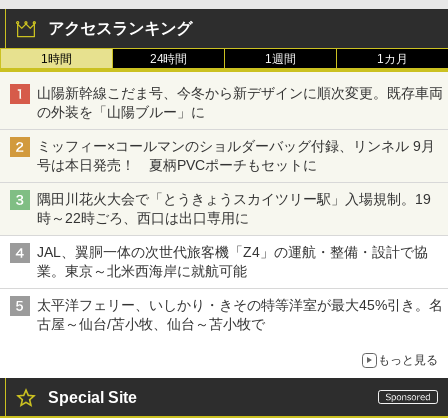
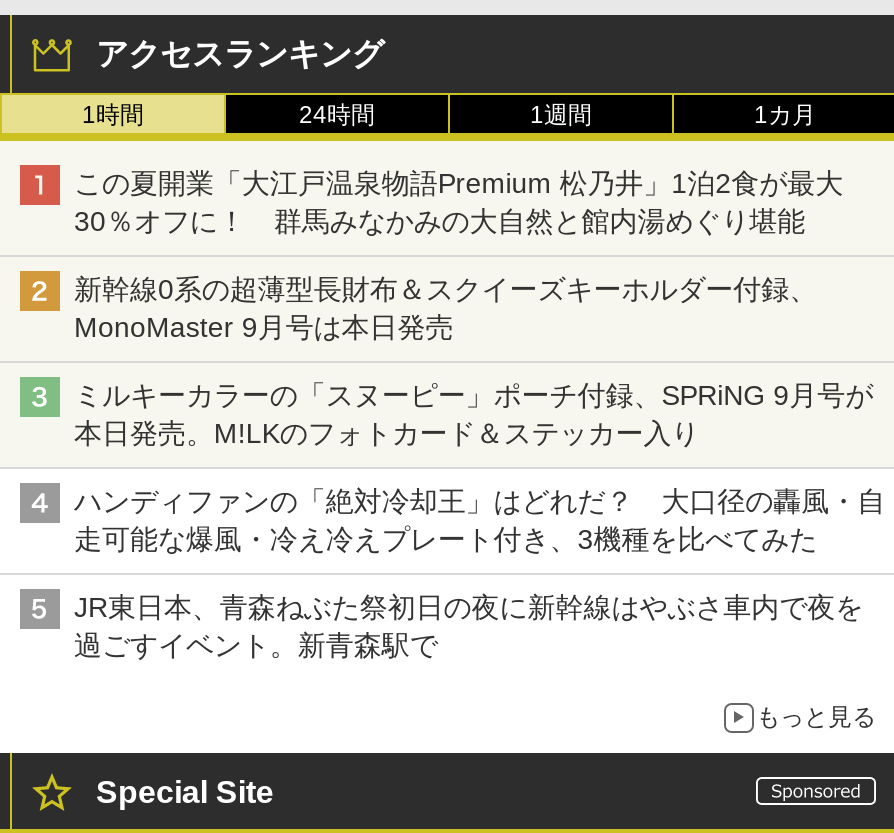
- 山陽新幹線こだま号、今冬から新デザインに順次変更。既存車両
- の外装を「山陽ブルー」に
+ この夏開業「大江戸温泉物語Premium 松乃井」1泊2食が最大
+ 30％オフに！ 群馬みなかみの大自然と館内湯めぐり堪能

- ミッフィー×コールマンのショルダーバッグ付録、リンネル 9月
- 号は本日発売！ 夏柄PVCポーチもセットに
+ 新幹線0系の超薄型長財布＆スクイーズキーホルダー付録、
+ MonoMaster 9月号は本日発売

- 隅田川花火大会で「とうきょうスカイツリー駅」入場規制。19
- 時～22時ごろ、西口は出口専用に
+ ミルキーカラーの「スヌーピー」ポーチ付録、SPRiNG 9月号が
+ 本日発売。M!LKのフォトカード＆ステッカー入り

- JAL、翼胴一体の次世代旅客機「Z4」の運航・整備・設計で協
- 業。東京～北米西海岸に就航可能
+ ハンディファンの「絶対冷却王」はどれだ？ 大口径の轟風・自
+ 走可能な爆風・冷え冷えプレート付き、3機種を比べてみた

- 太平洋フェリー、いしかり・きその特等洋室が最大45%引き。名
- 古屋～仙台/苫小牧、仙台～苫小牧で
+ JR東日本、青森ねぶた祭初日の夜に新幹線はやぶさ車内で夜を
+ 過ごすイベント。新青森駅で
